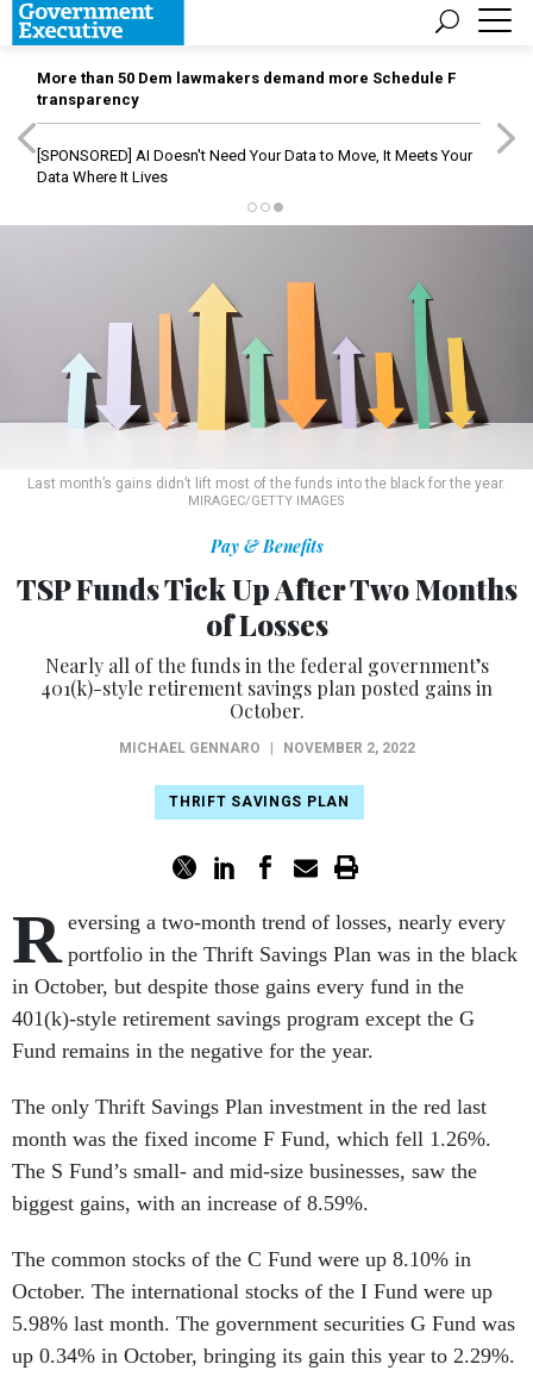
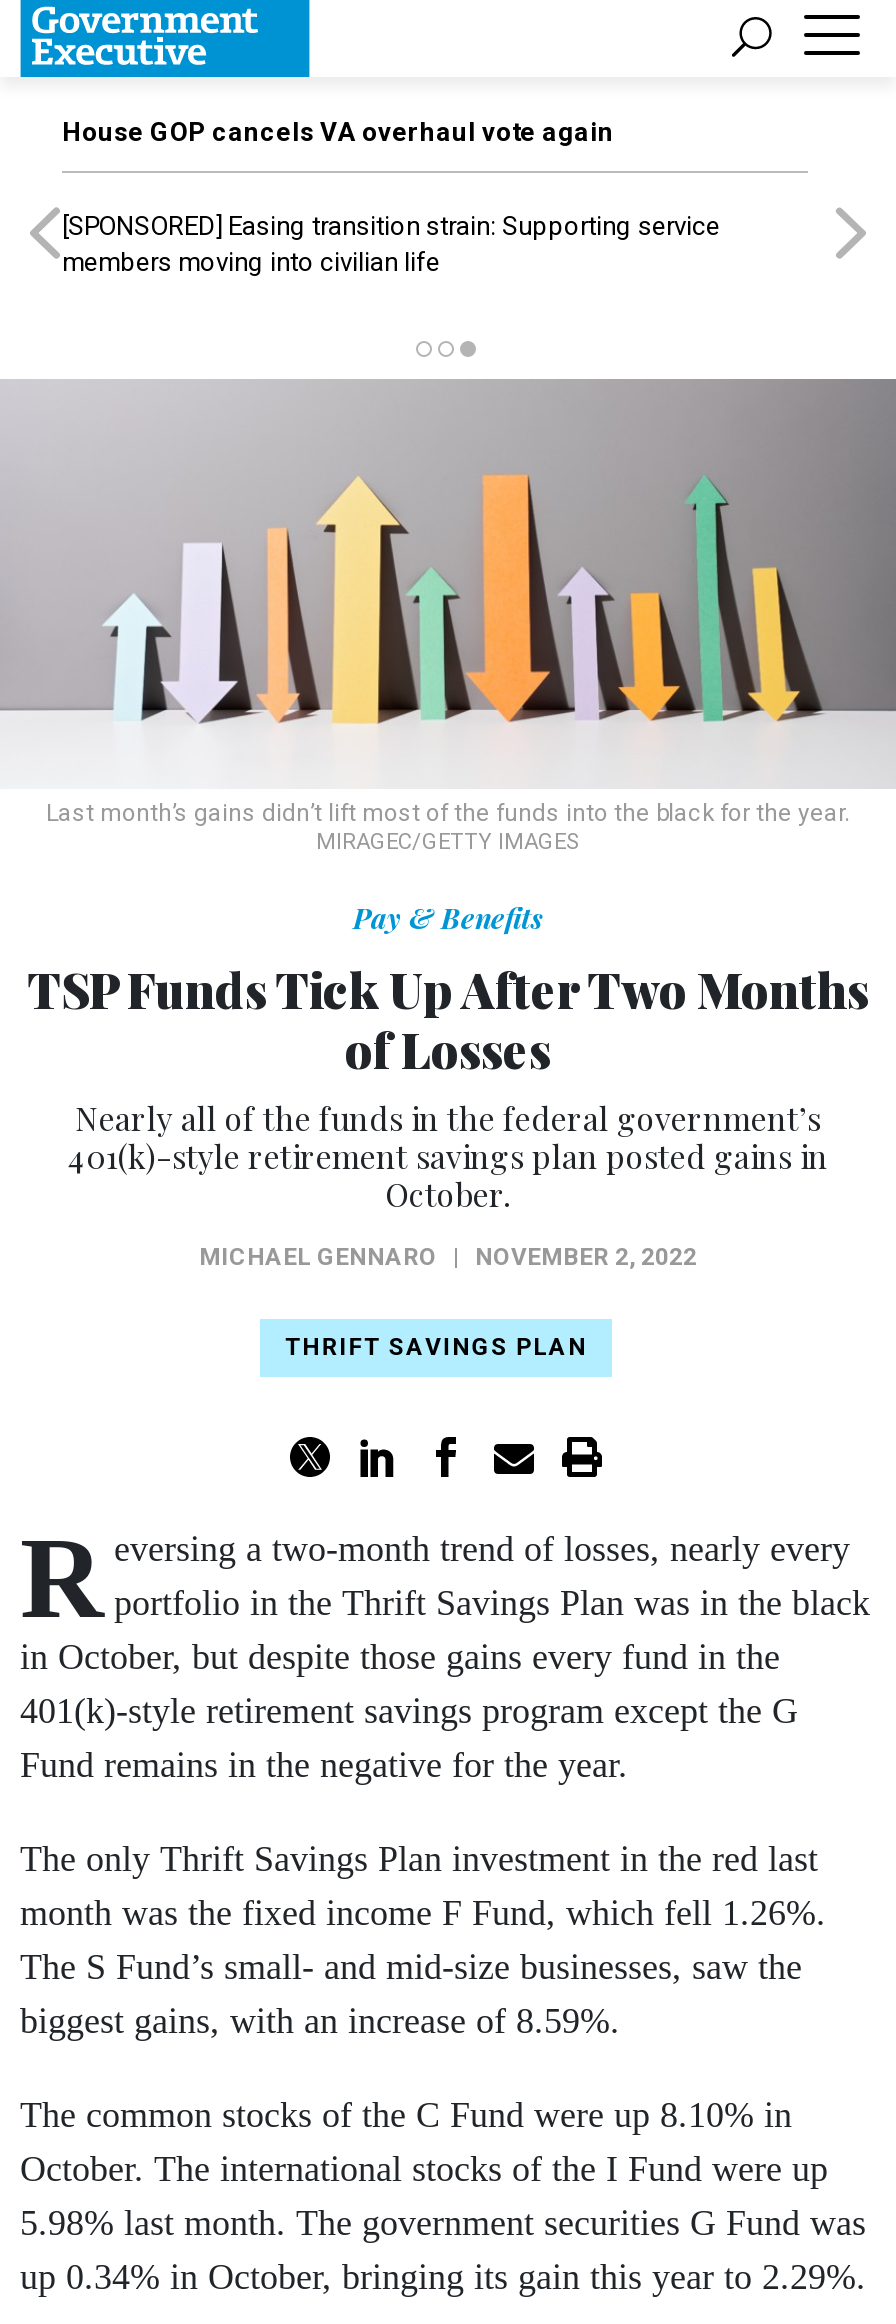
- More than 50 Dem lawmakers demand more Schedule F
- transparency
+ House GOP cancels VA overhaul vote again

- [SPONSORED] AI Doesn't Need Your Data to Move, It Meets Your
- Data Where It Lives
+ [SPONSORED] Easing transition strain: Supporting service
+ members moving into civilian life
